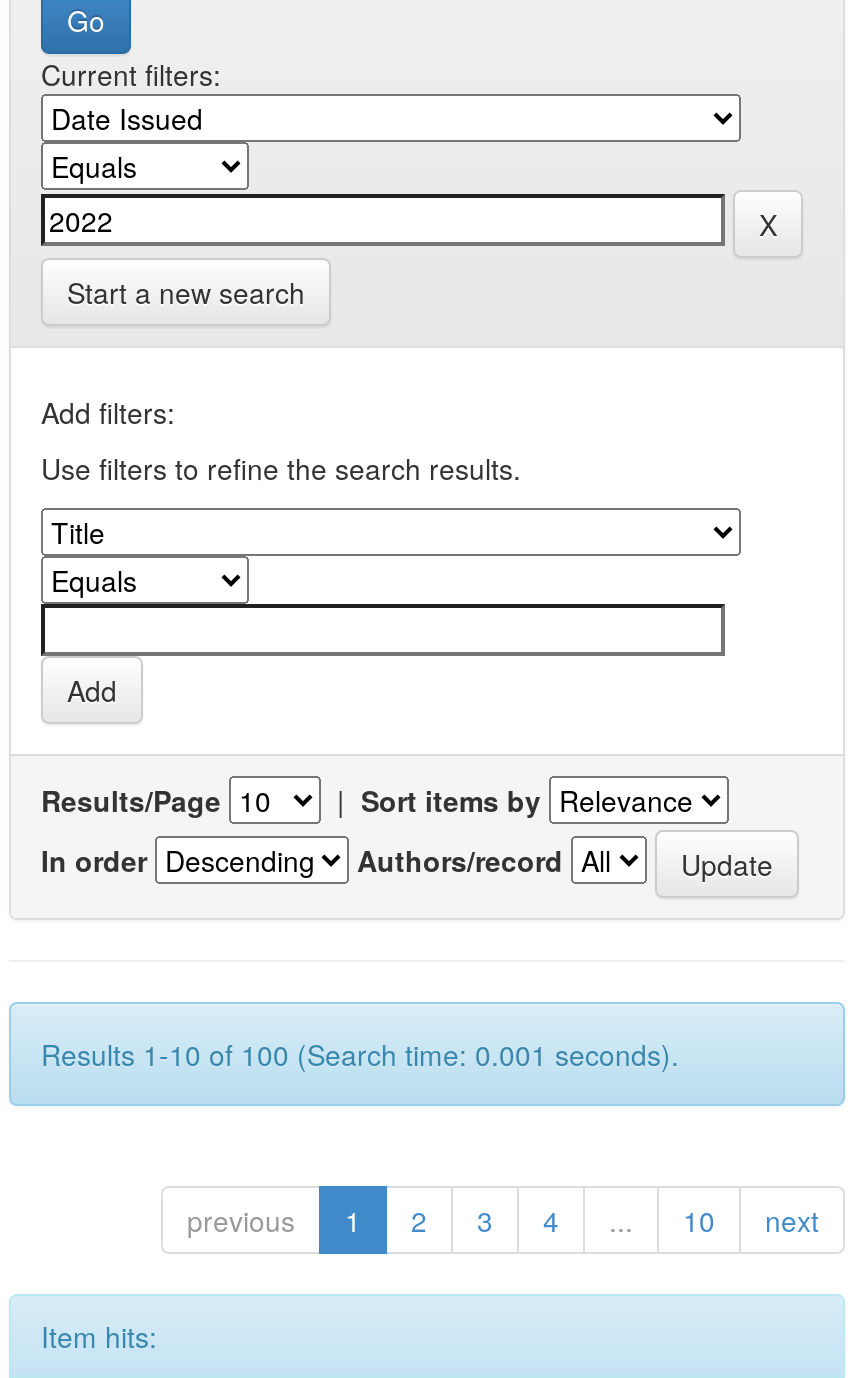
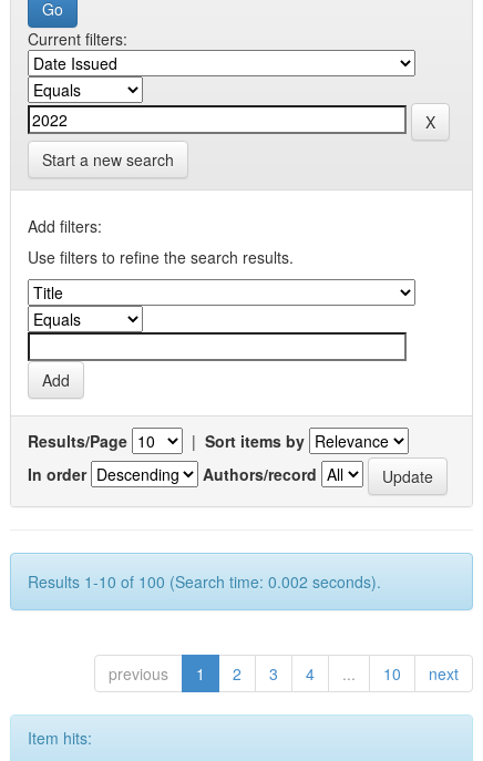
- Results 1-10 of 100 (Search time: 0.001 seconds).
+ Results 1-10 of 100 (Search time: 0.002 seconds).
